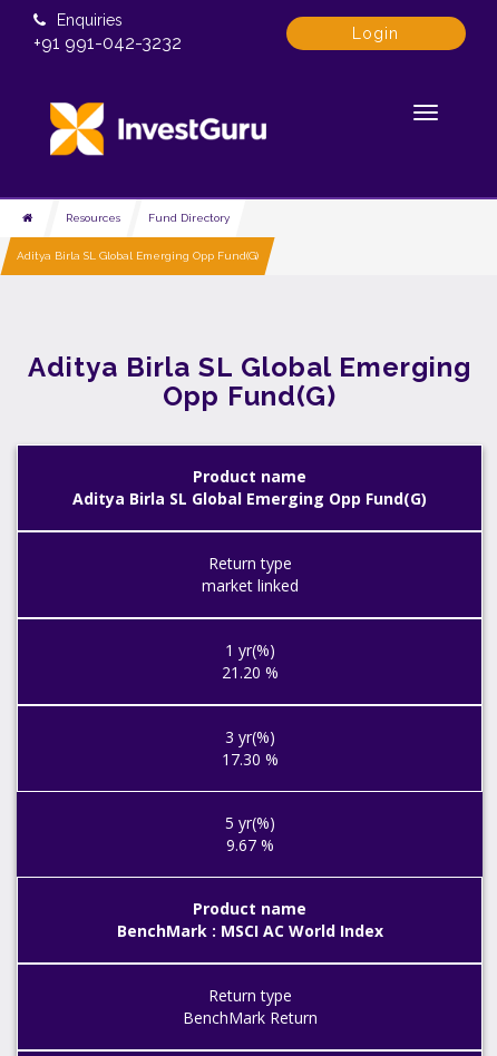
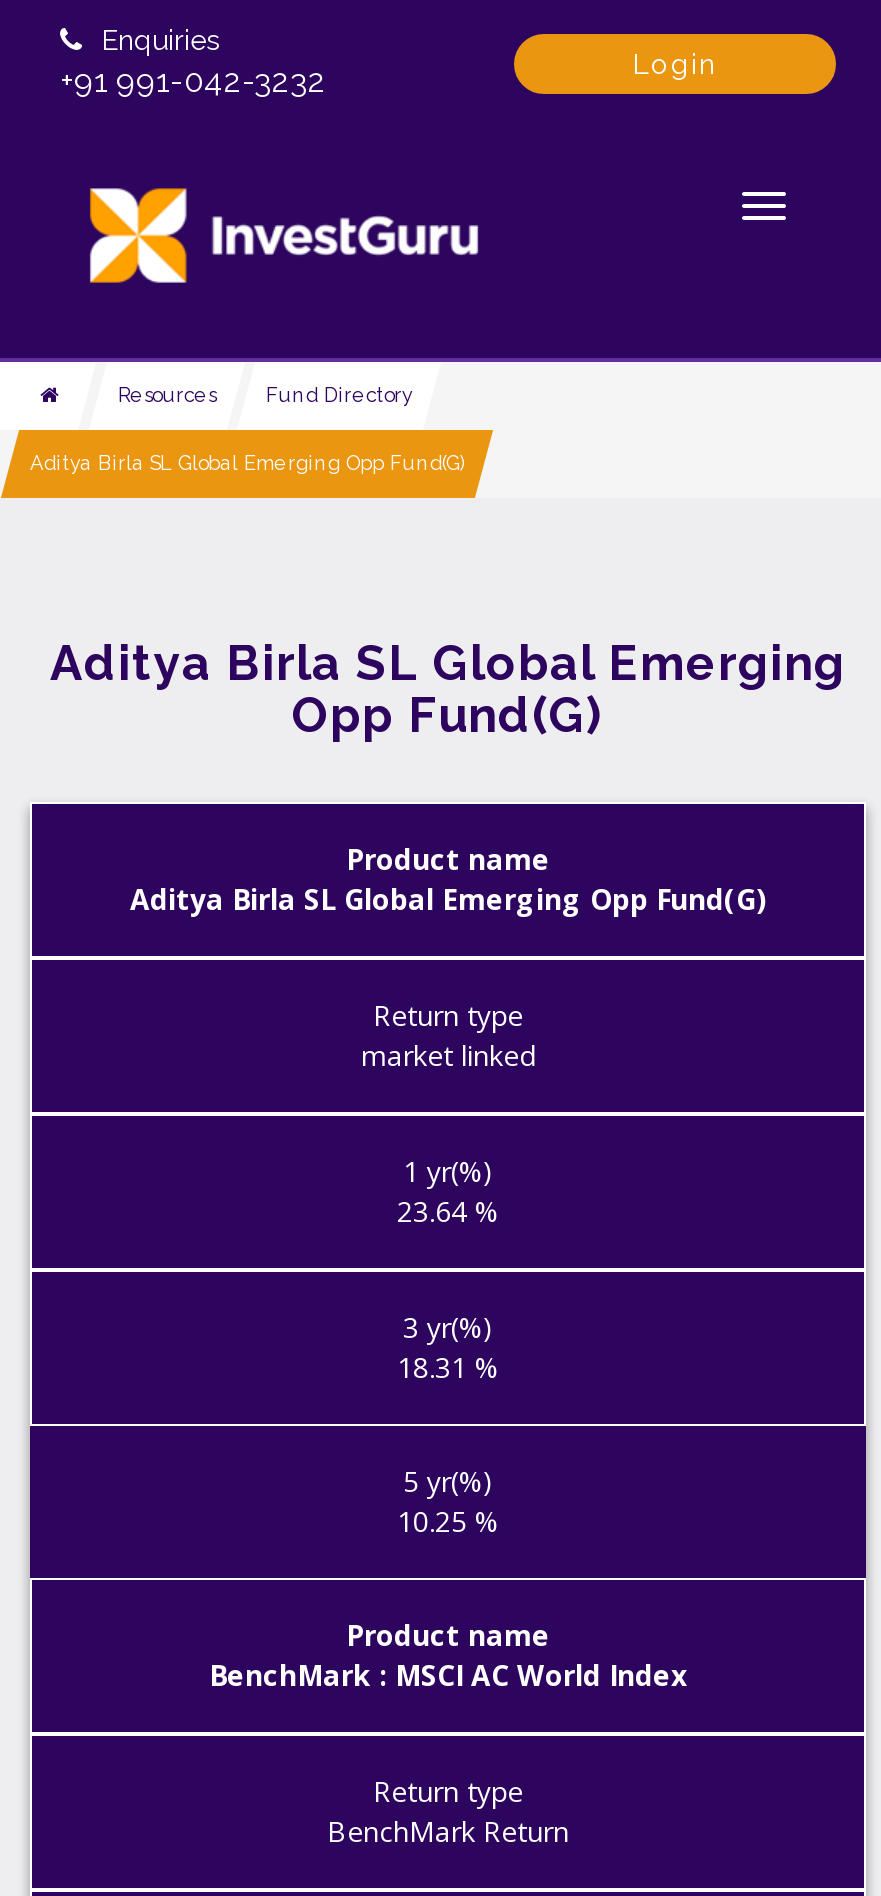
- 21.20 %
+ 23.64 %

- 17.30 %
+ 18.31 %

- 9.67 %
+ 10.25 %
